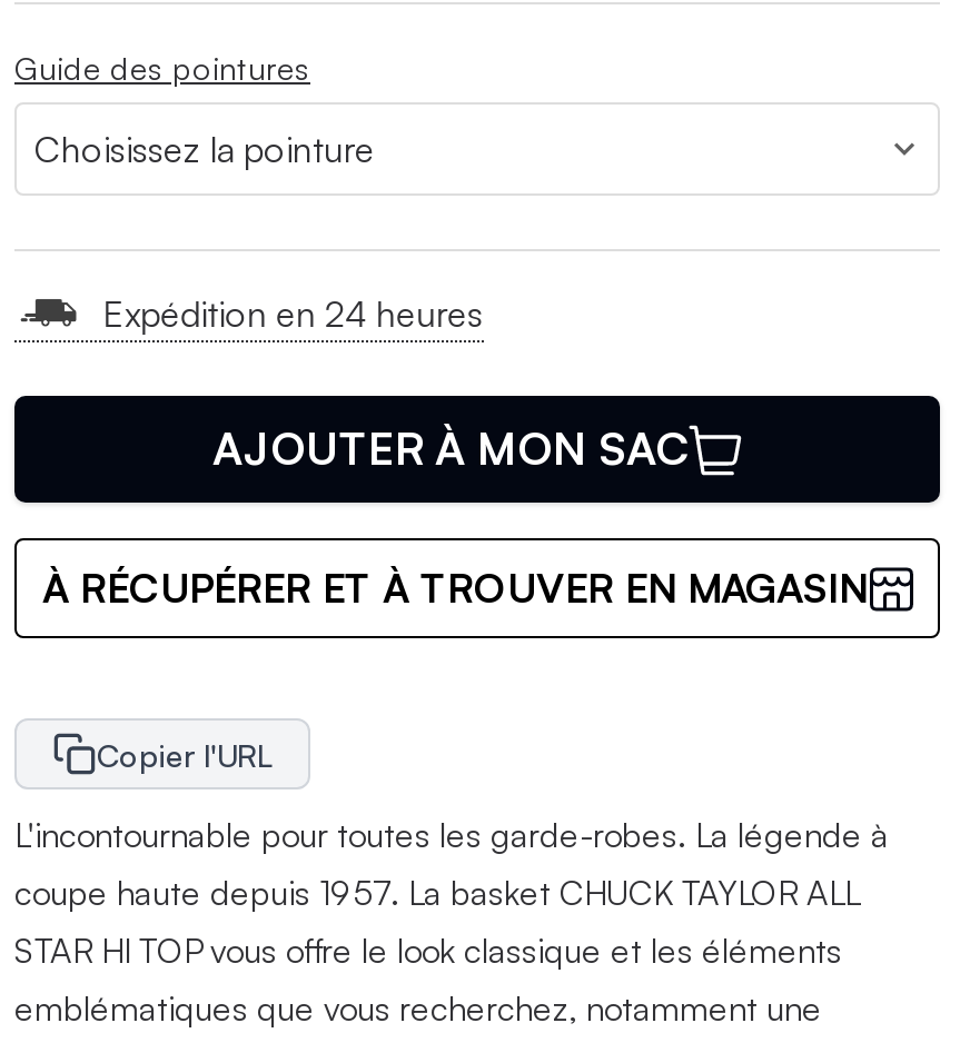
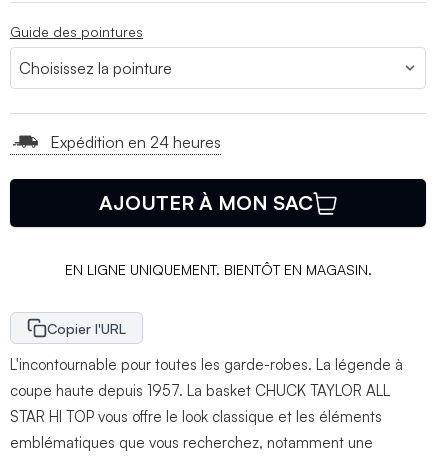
- À RÉCUPÉRER ET À TROUVER EN MAGASIN
+ EN LIGNE UNIQUEMENT. BIENTÔT EN MAGASIN.
